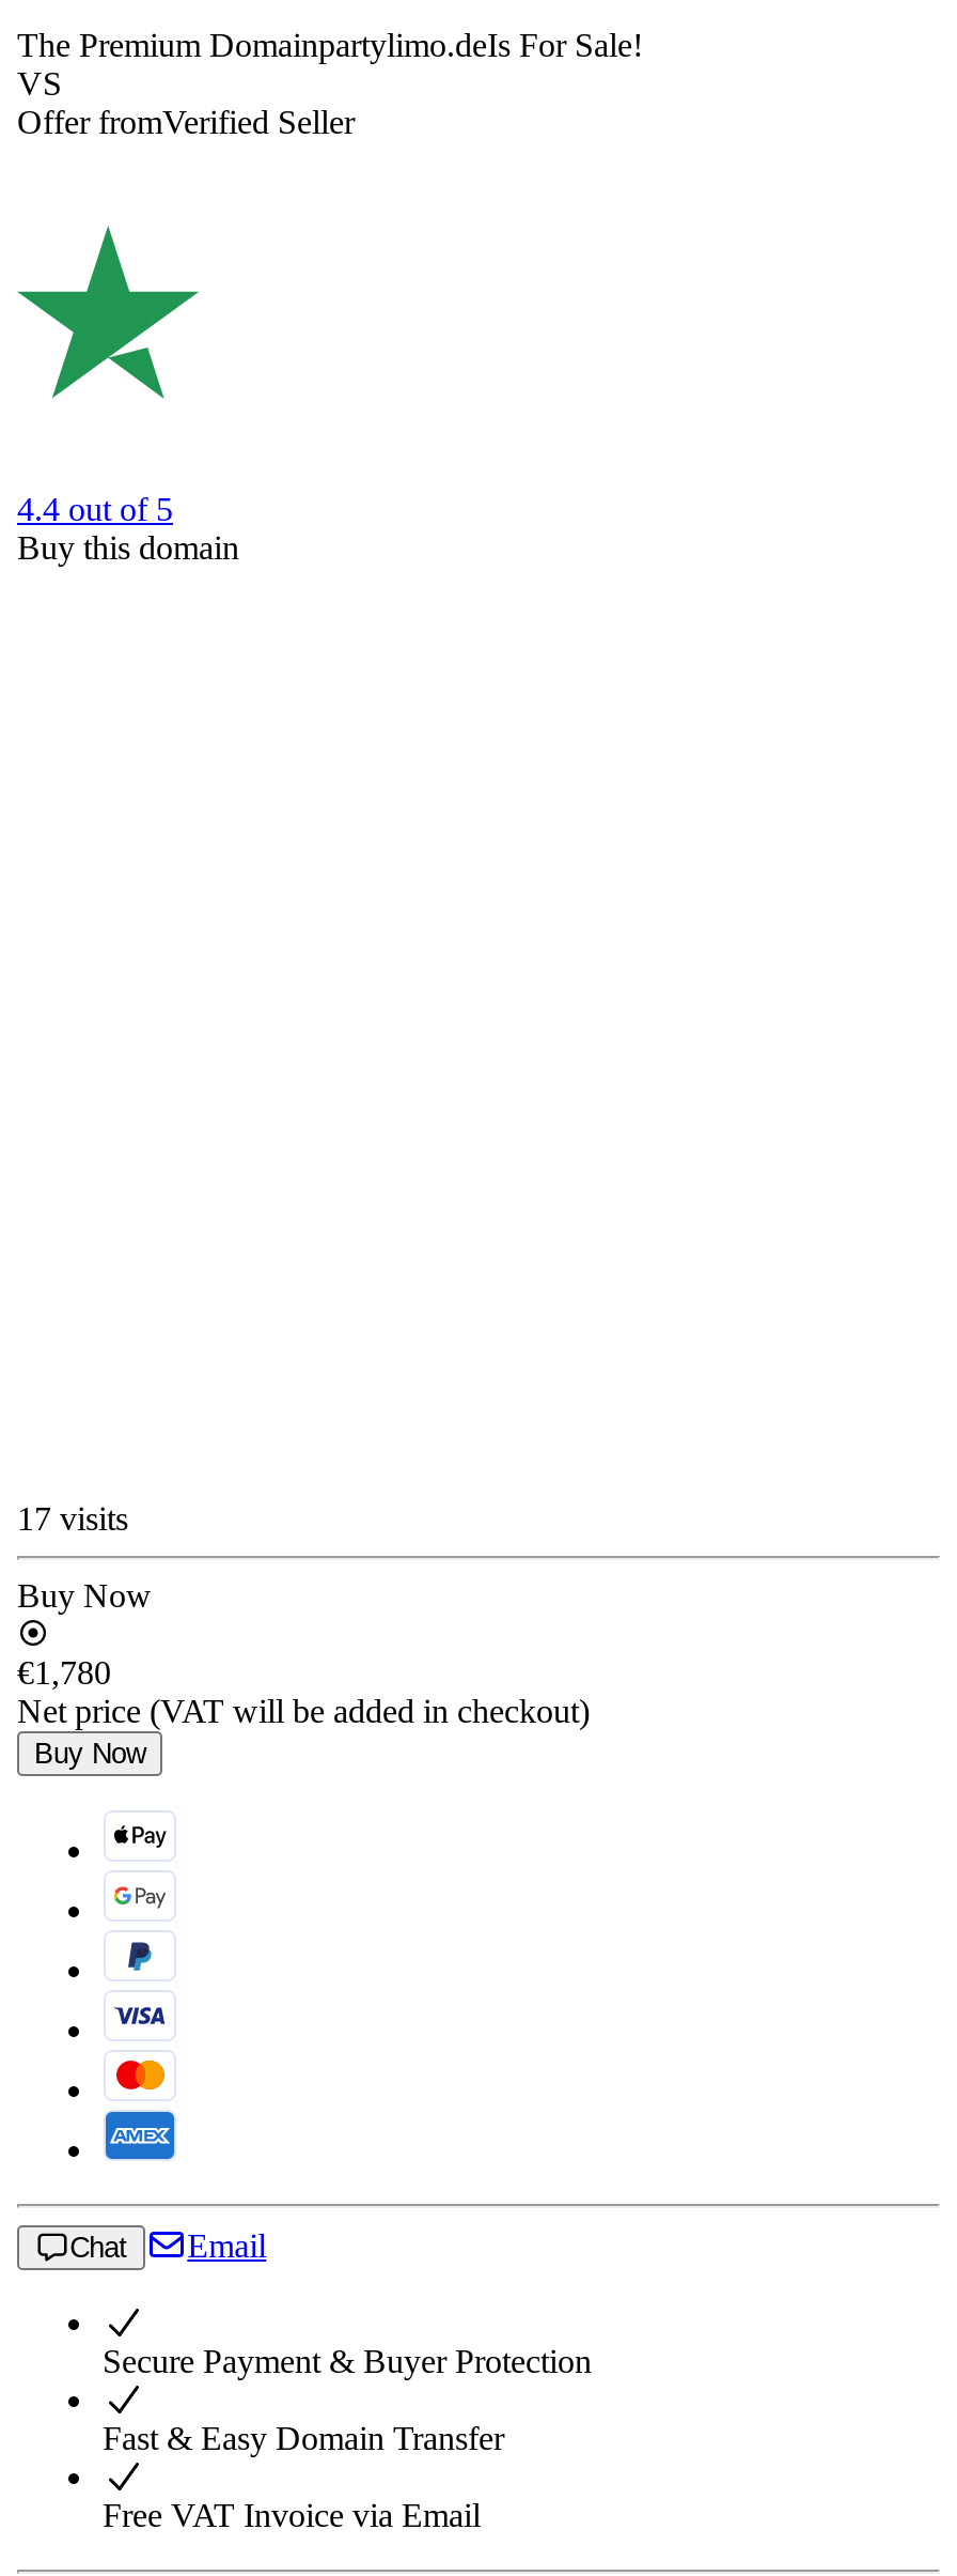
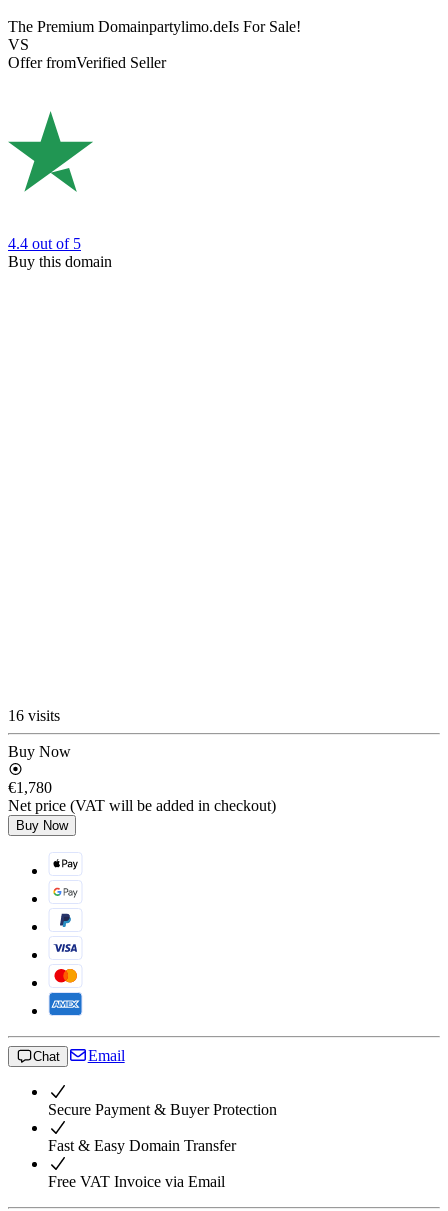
- 17 visits
+ 16 visits
